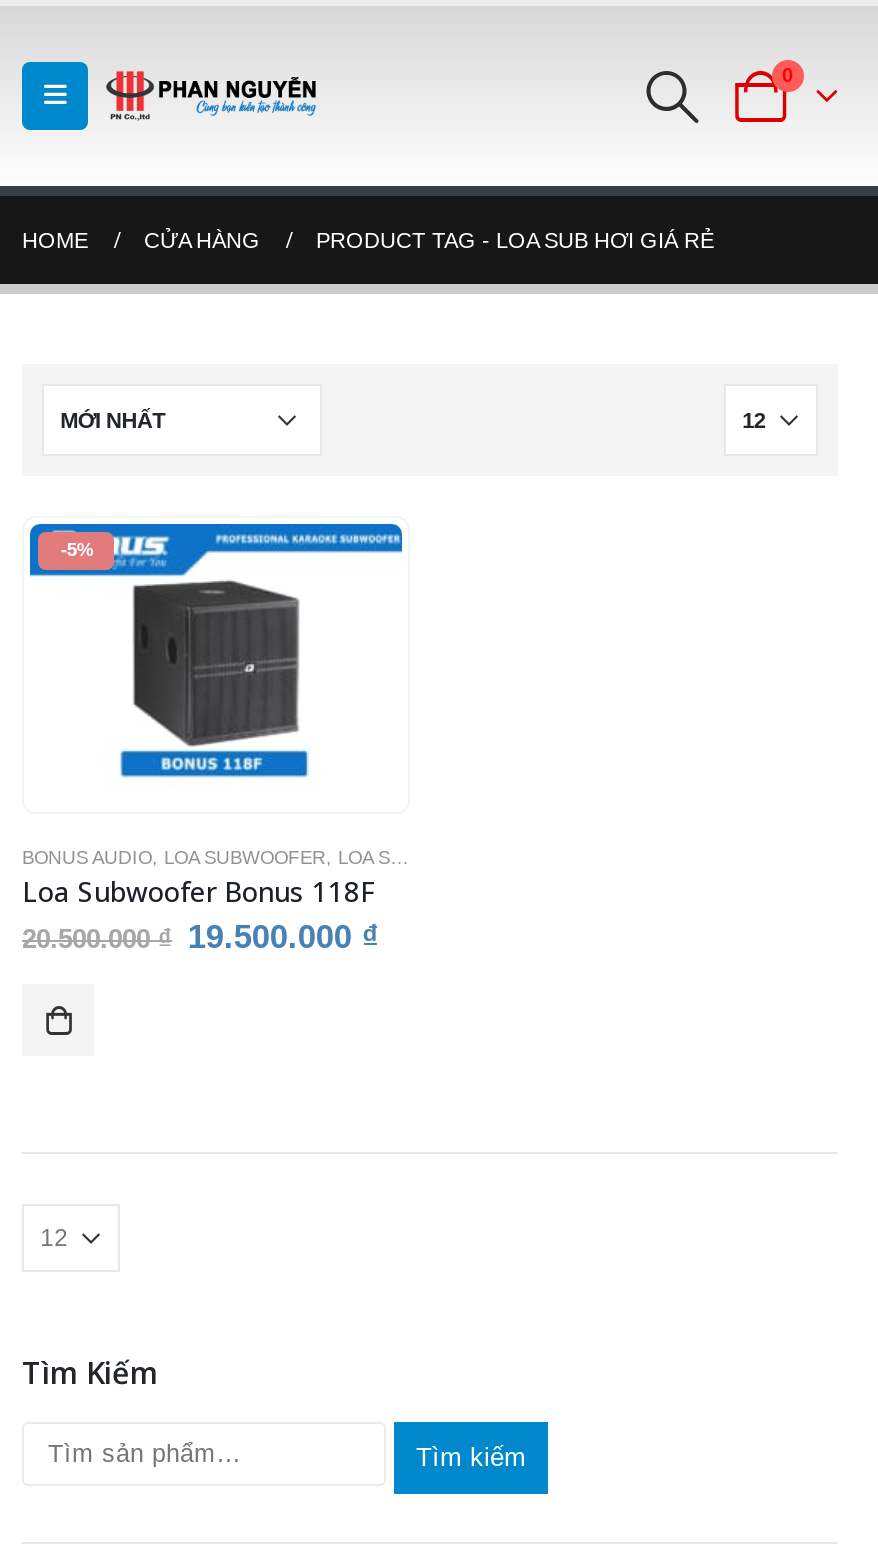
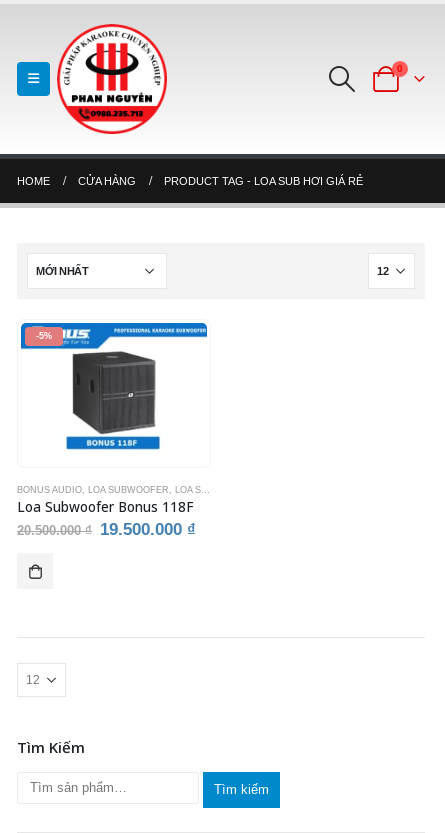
- [image]
+ [image]
